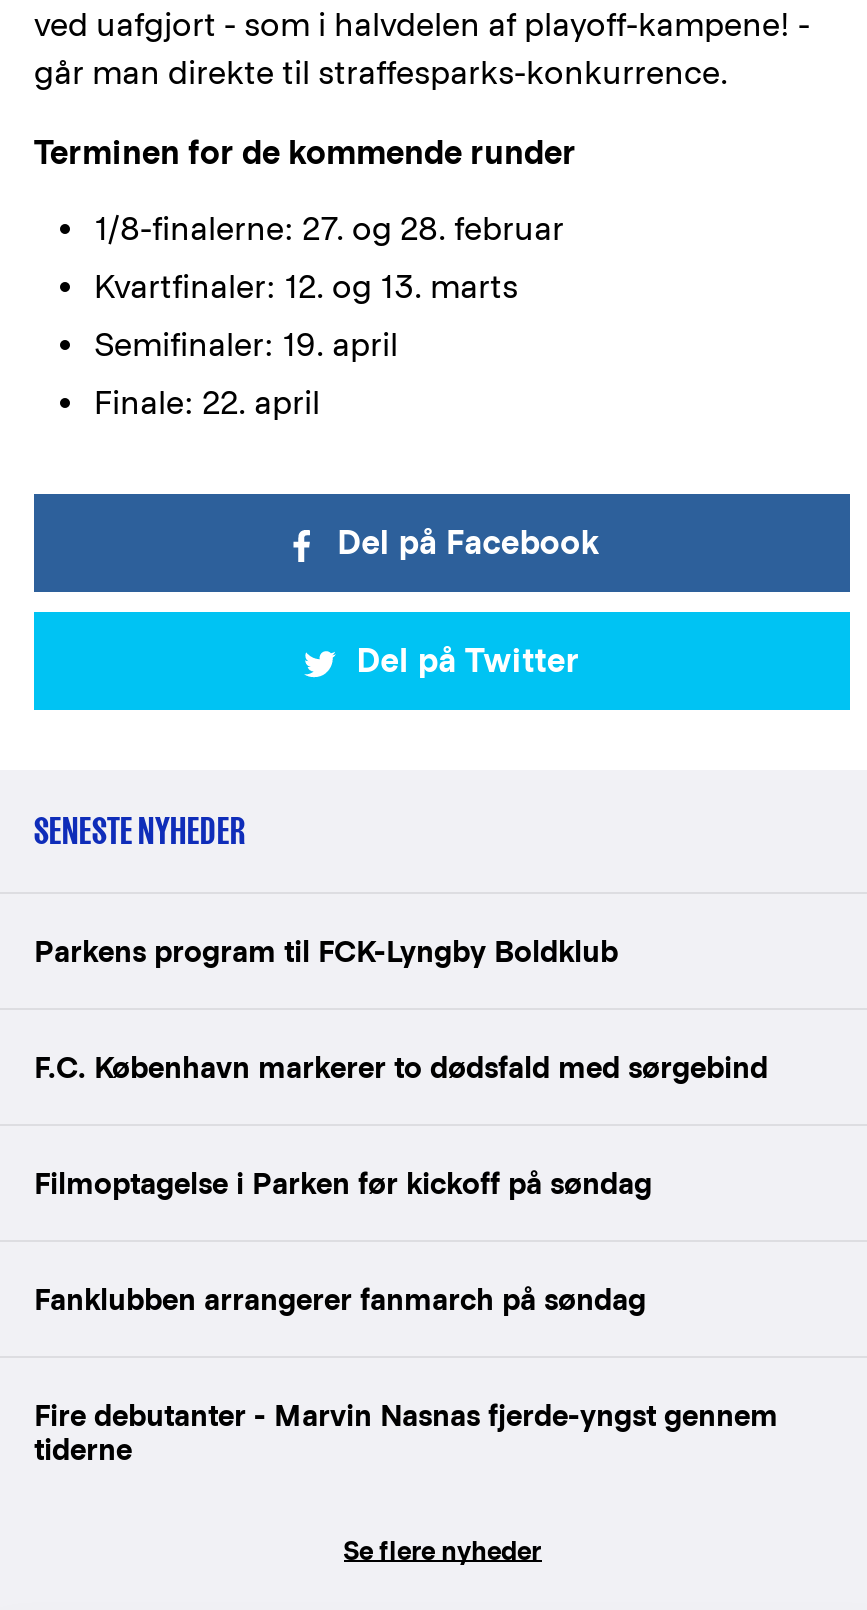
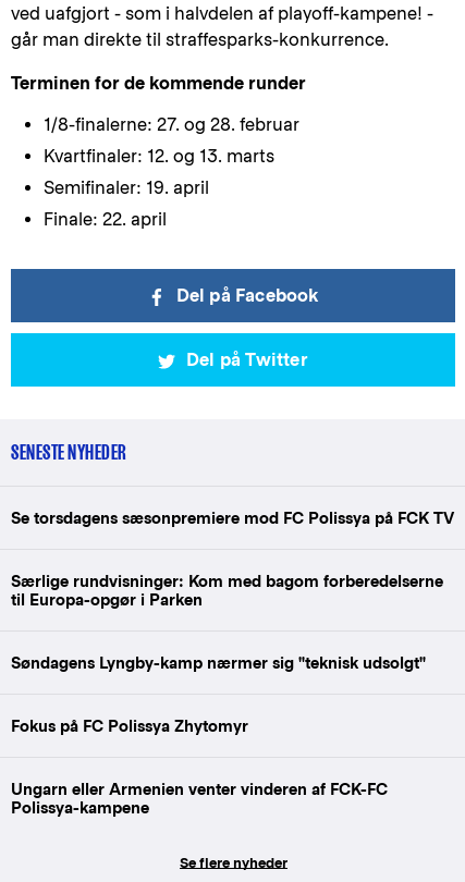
- Parkens program til FCK-Lyngby Boldklub
+ Se torsdagens sæsonpremiere mod FC Polissya på FCK TV

- F.C. København markerer to dødsfald med sørgebind
+ Særlige rundvisninger: Kom med bagom forberedelserne
+ til Europa-opgør i Parken

- Filmoptagelse i Parken før kickoff på søndag
+ Søndagens Lyngby-kamp nærmer sig "teknisk udsolgt"

- Fanklubben arrangerer fanmarch på søndag
+ Fokus på FC Polissya Zhytomyr

- Fire debutanter - Marvin Nasnas fjerde-yngst gennem
- tiderne
+ Ungarn eller Armenien venter vinderen af FCK-FC
+ Polissya-kampene
